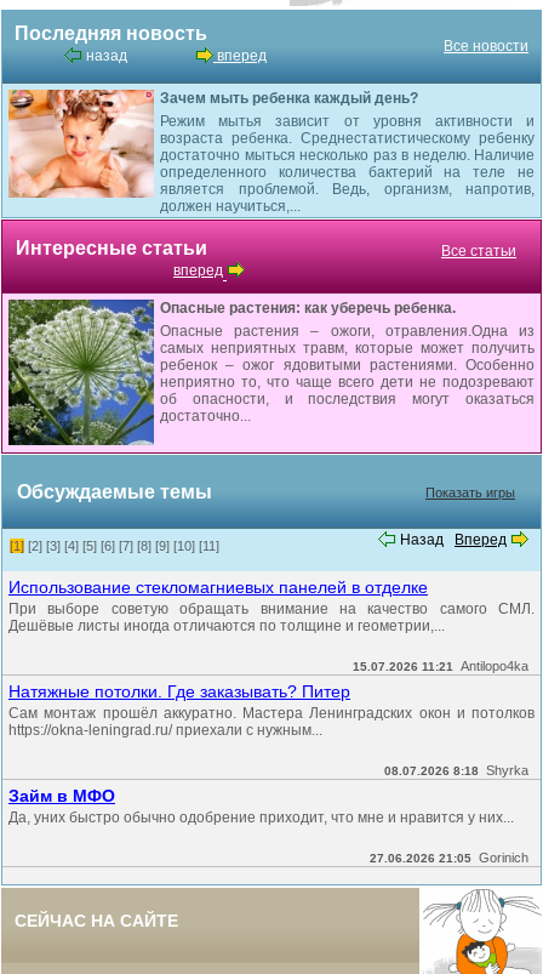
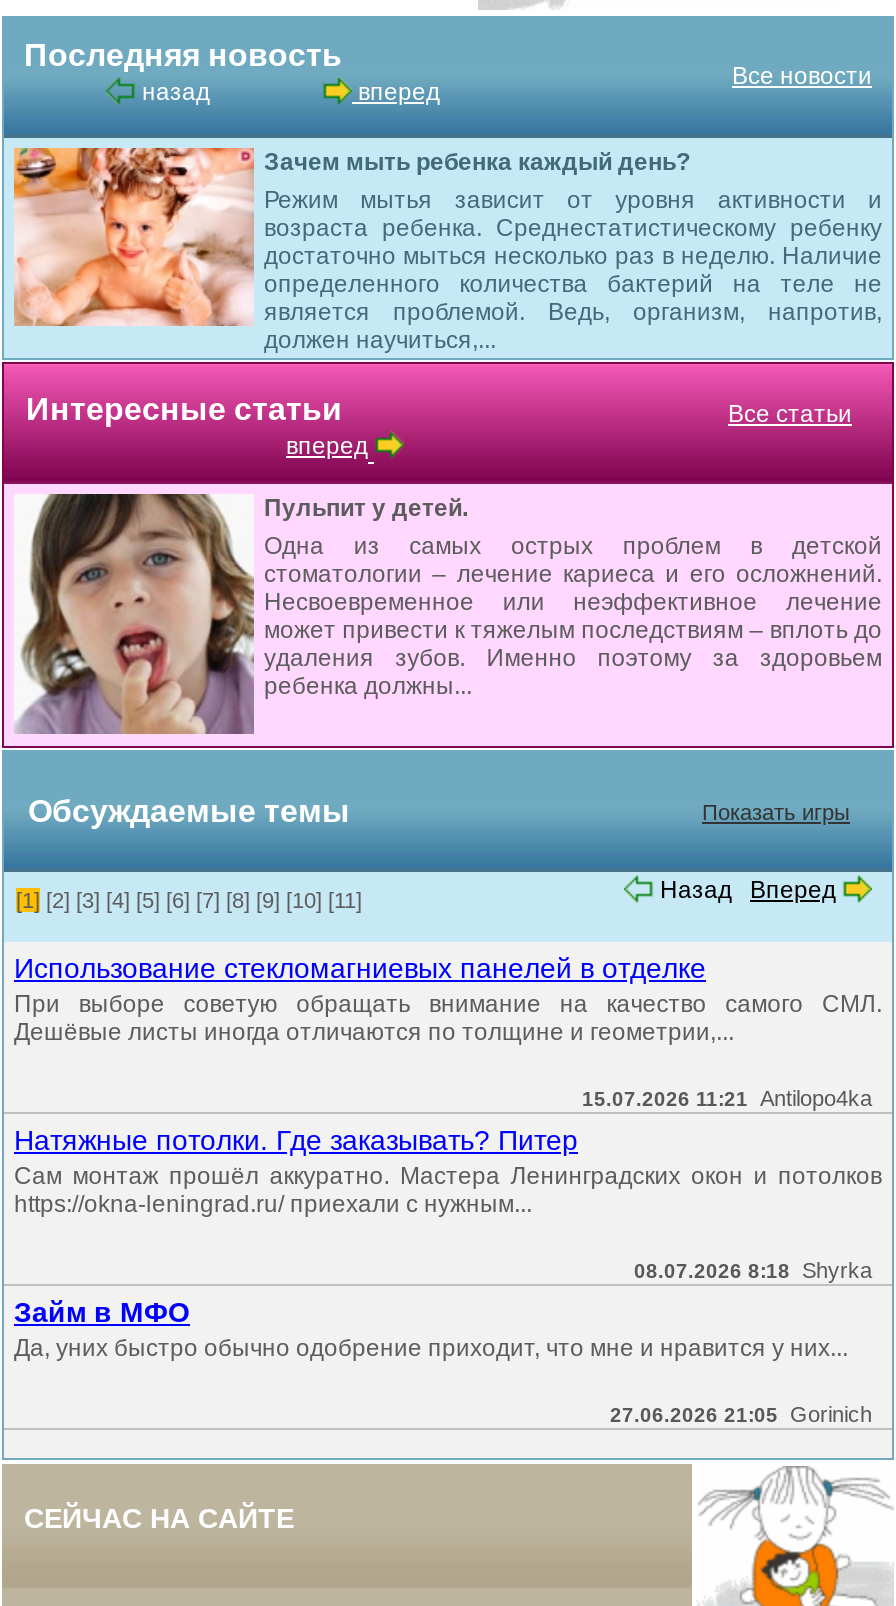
- [image]
- Опасные растения: как уберечь ребенка.
- Опасные растения – ожоги, отравления.Одна из
- самых неприятных травм, которые может получить
- ребенок – ожог ядовитыми растениями. Особенно
- неприятно то, что чаще всего дети не подозревают
- об опасности, и последствия могут оказаться
- достаточно...
+ [image]
+ Пульпит у детей.
+ Одна из самых острых проблем в детской
+ стоматологии – лечение кариеса и его осложнений.
+ Несвоевременное или неэффективное лечение
+ может привести к тяжелым последствиям – вплоть до
+ удаления зубов. Именно поэтому за здоровьем
+ ребенка должны...
